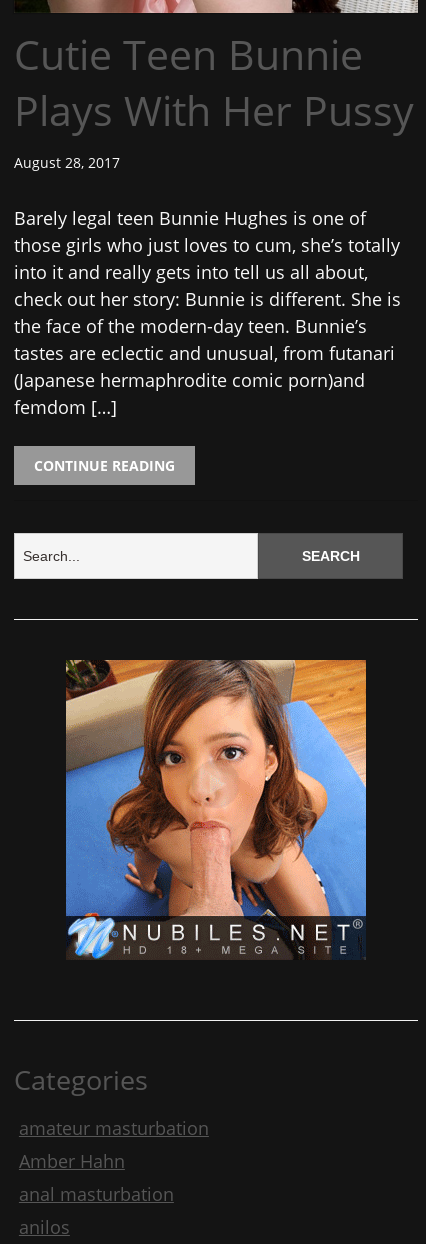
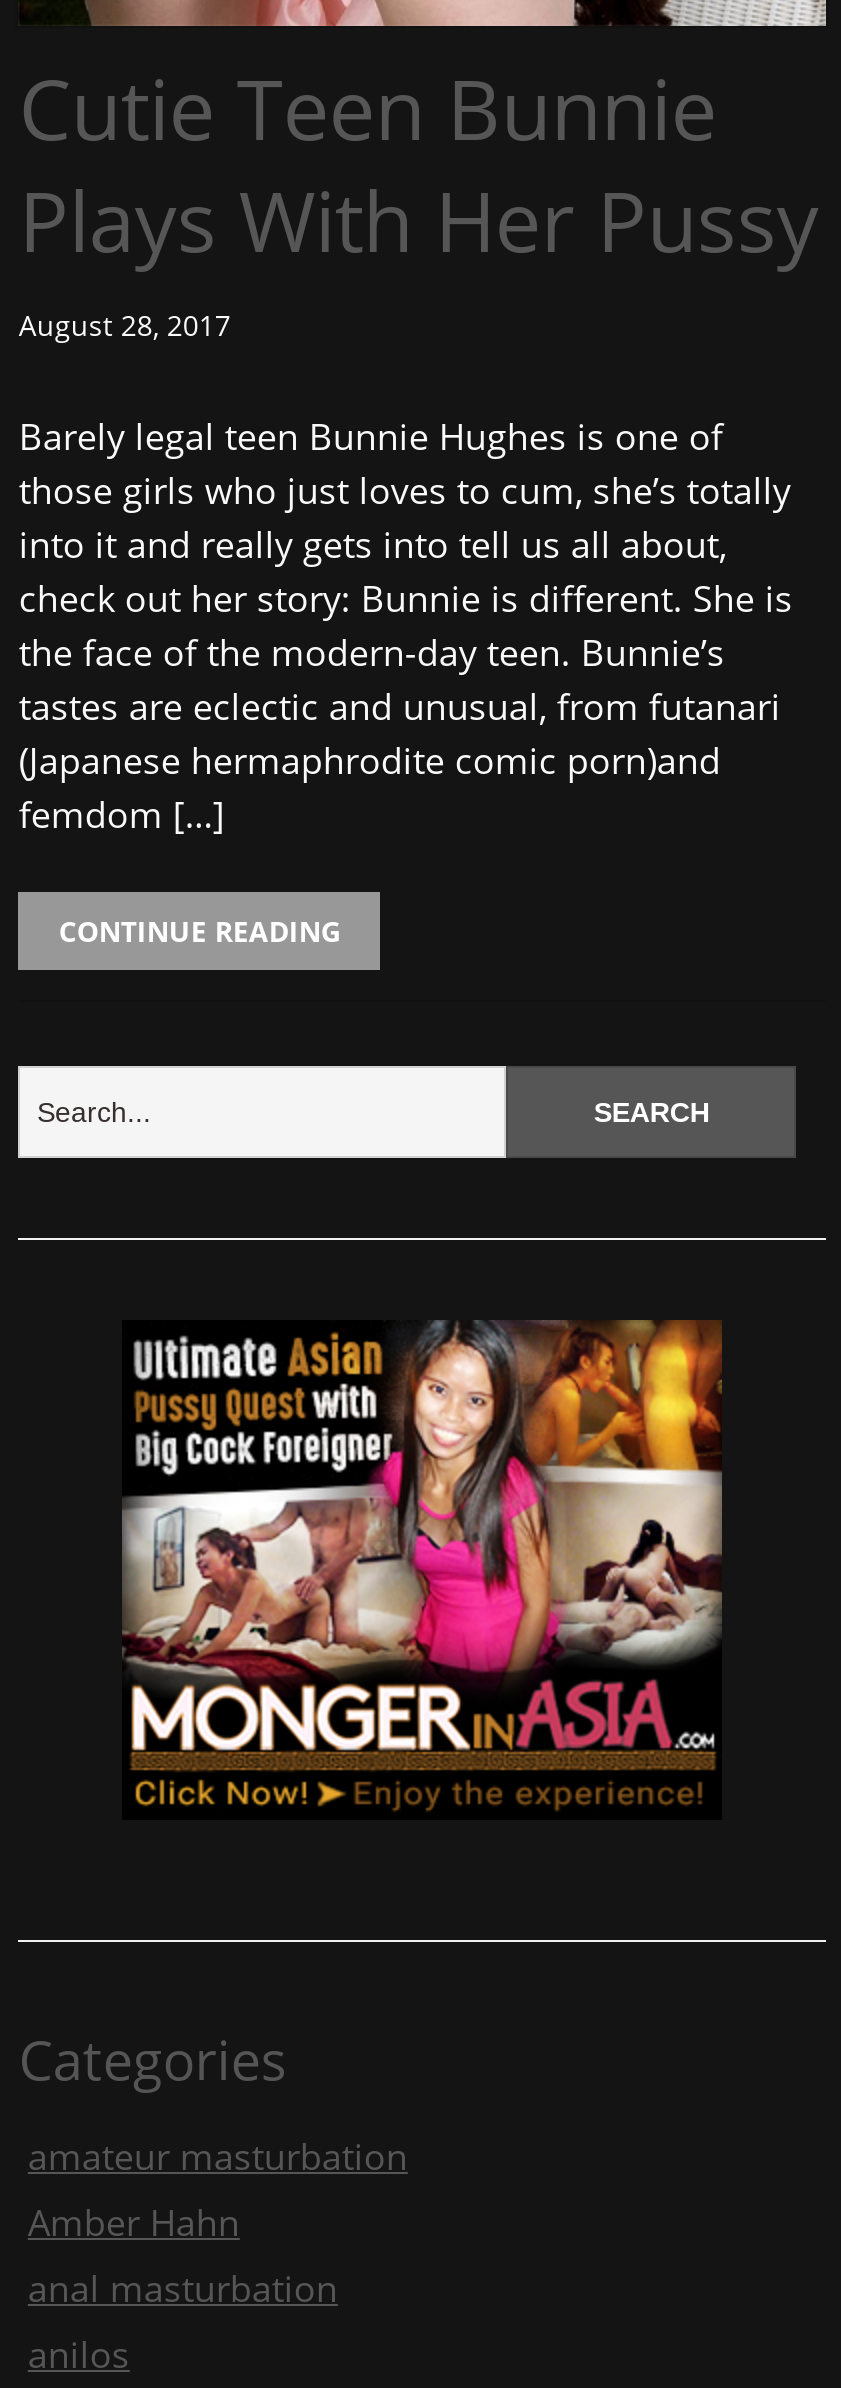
- [image]
+ [image]
